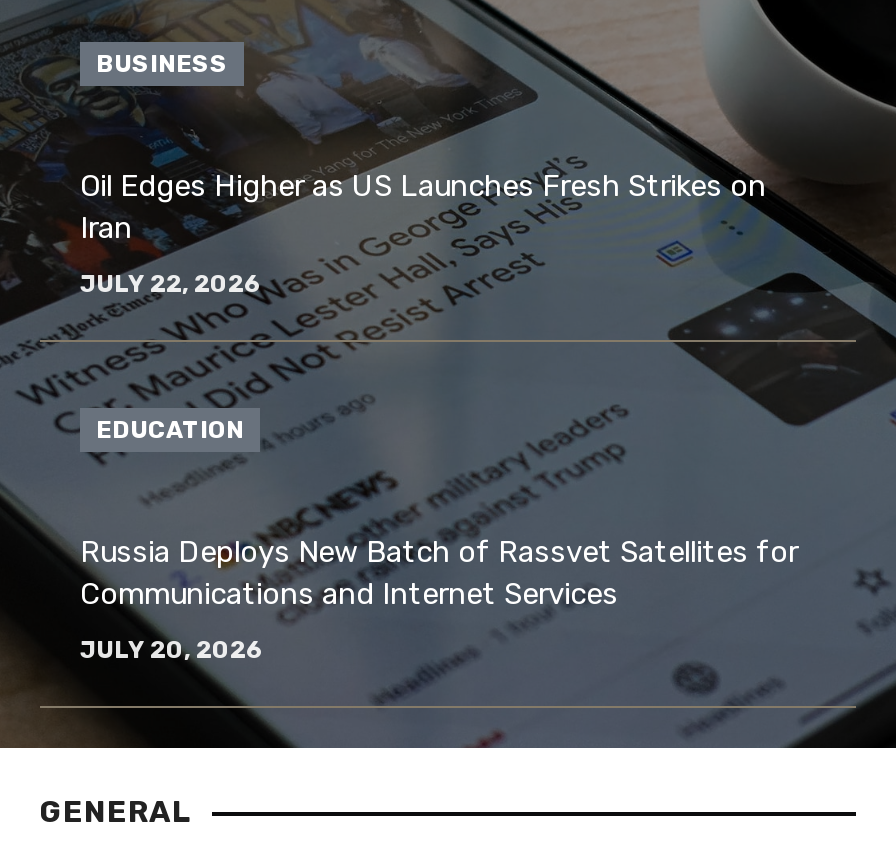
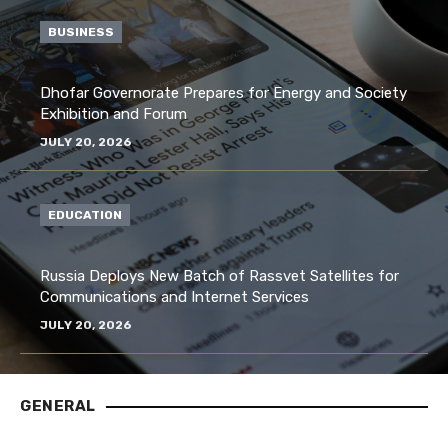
- Oil Edges Higher as US Launches Fresh Strikes on
- Iran
+ Dhofar Governorate Prepares for Energy and Society
+ Exhibition and Forum

- JULY 22, 2026
+ JULY 20, 2026
